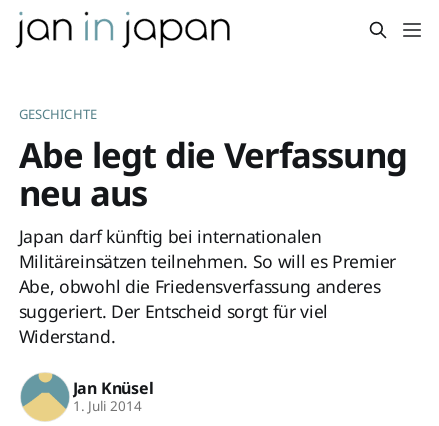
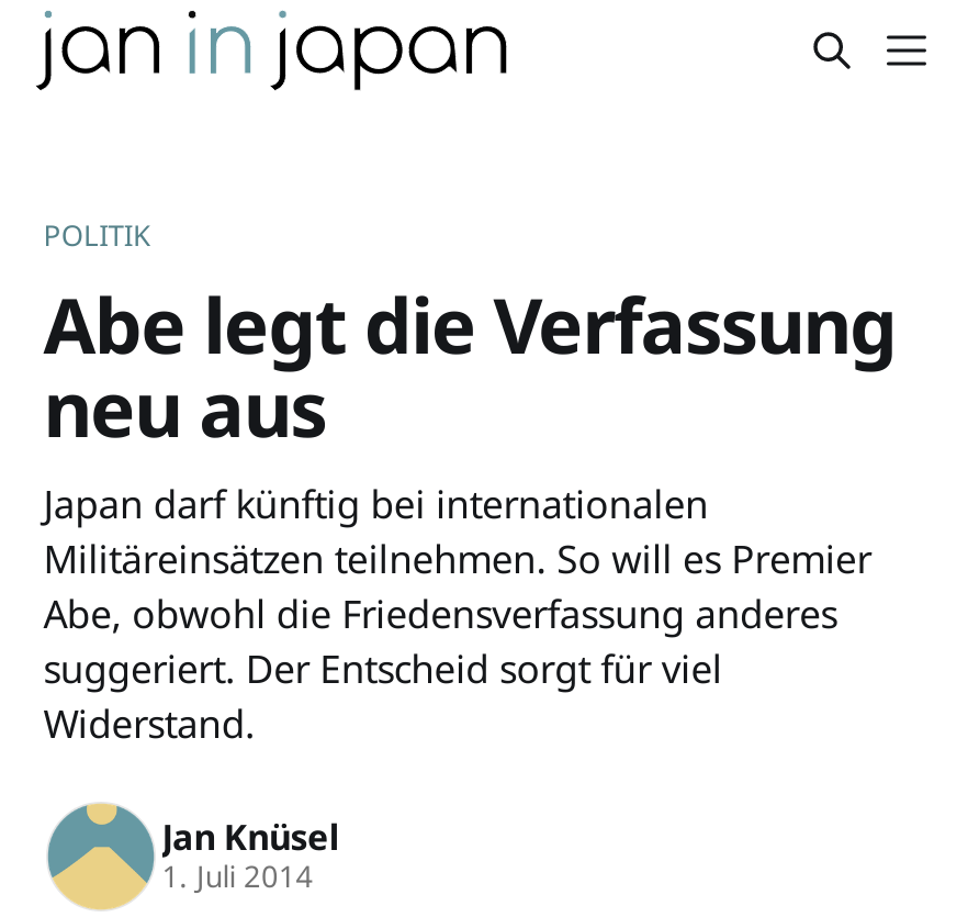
- GESCHICHTE
+ POLITIK
